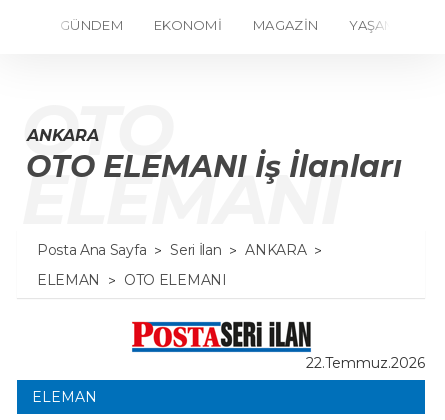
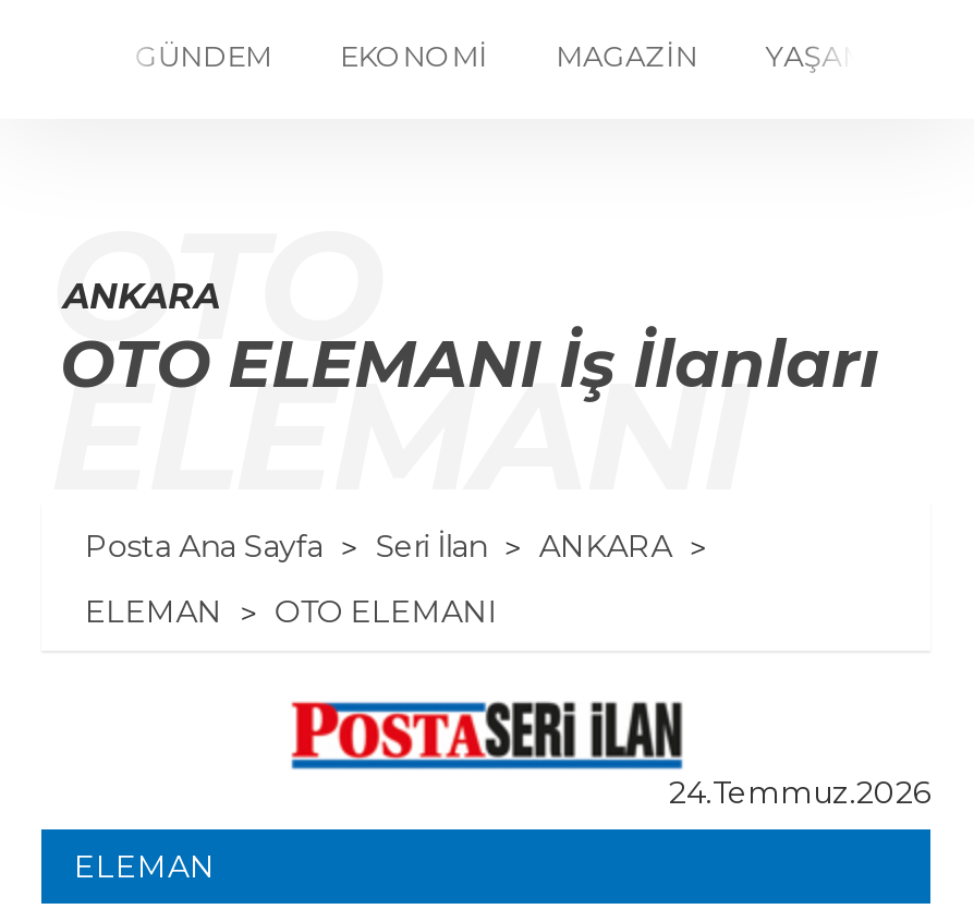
- 22.Temmuz.2026
+ 24.Temmuz.2026
